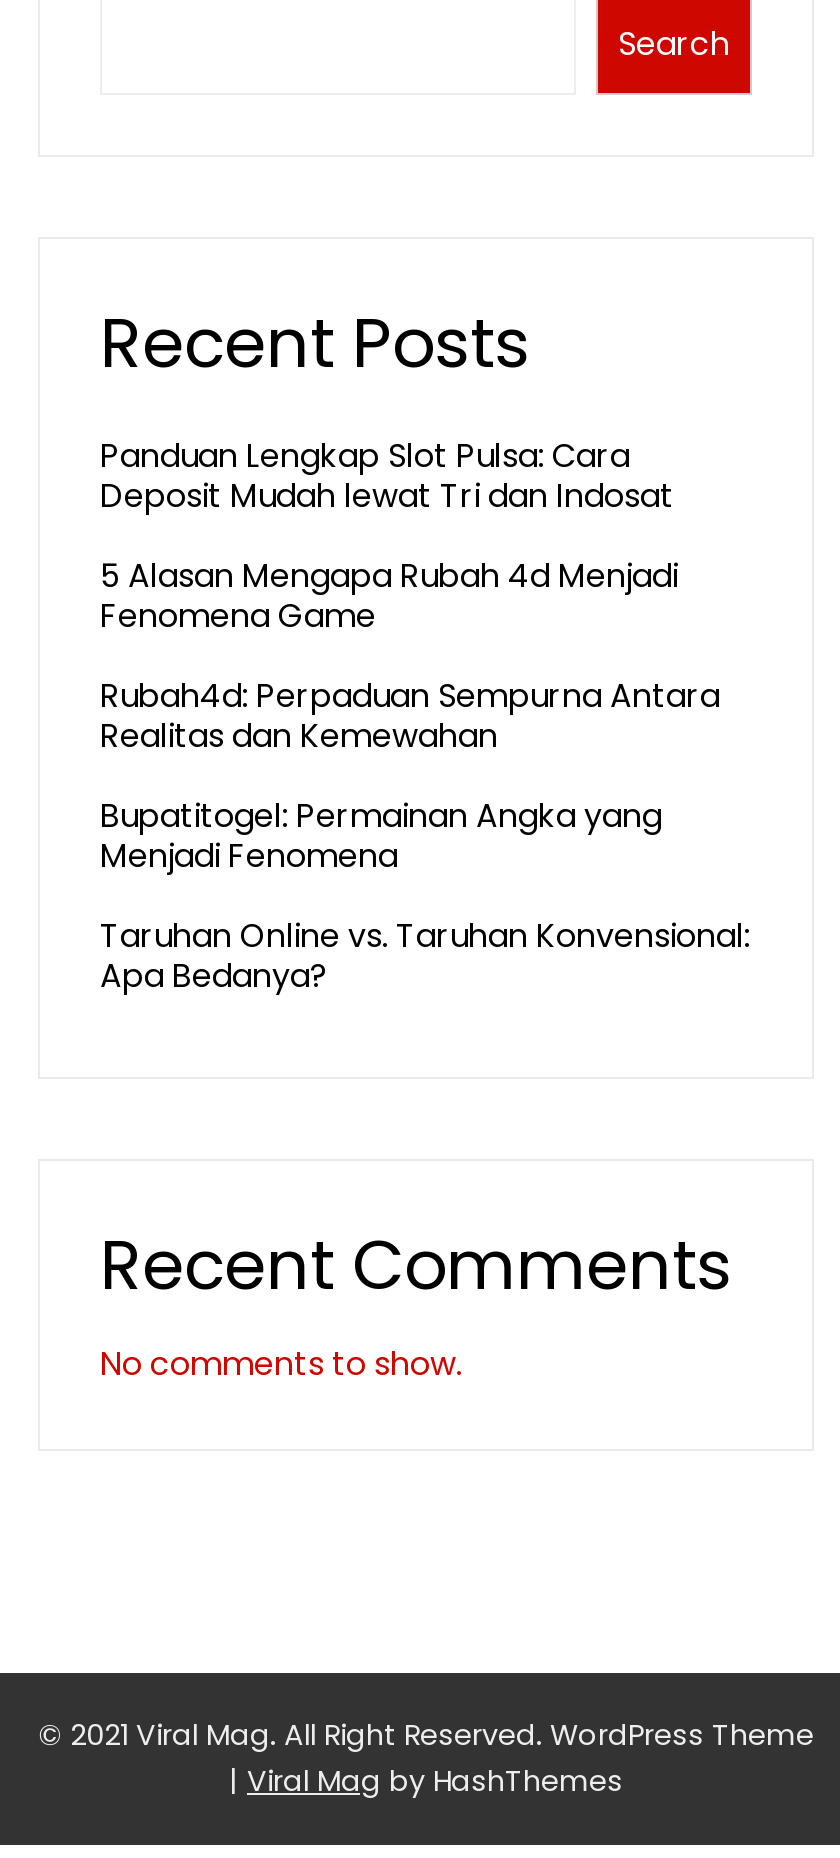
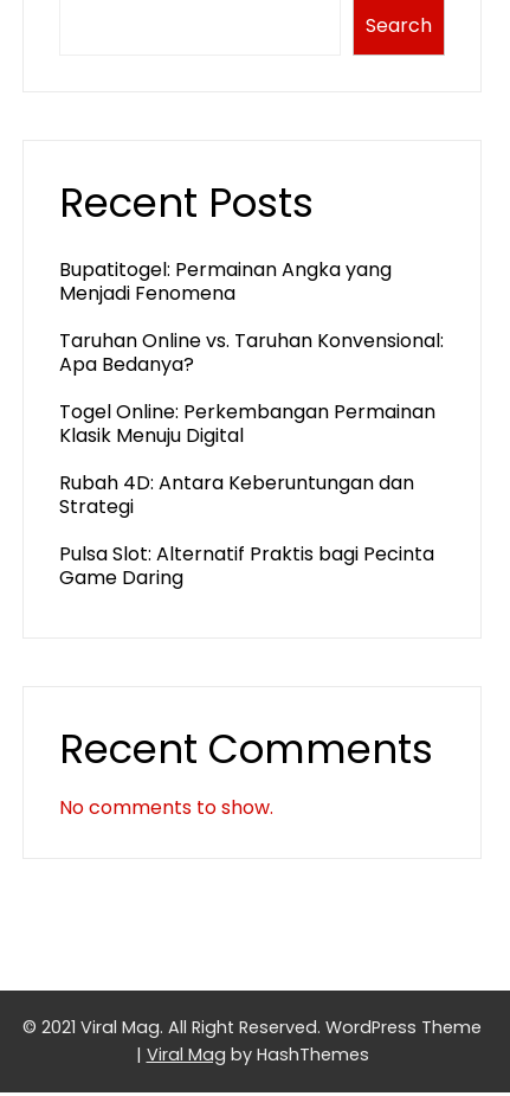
- Panduan Lengkap Slot Pulsa: Cara
- Deposit Mudah lewat Tri dan Indosat
- 5 Alasan Mengapa Rubah 4d Menjadi
- Fenomena Game
- Rubah4d: Perpaduan Sempurna Antara
- Realitas dan Kemewahan

moved up: Bupatitogel: Permainan Angka yang | Menjadi Fenomena | Taruhan Online vs. Taruhan Konvensional: | Apa Bedanya?

+ Togel Online: Perkembangan Permainan
+ Klasik Menuju Digital
+ Rubah 4D: Antara Keberuntungan dan
+ Strategi
+ Pulsa Slot: Alternatif Praktis bagi Pecinta
+ Game Daring
